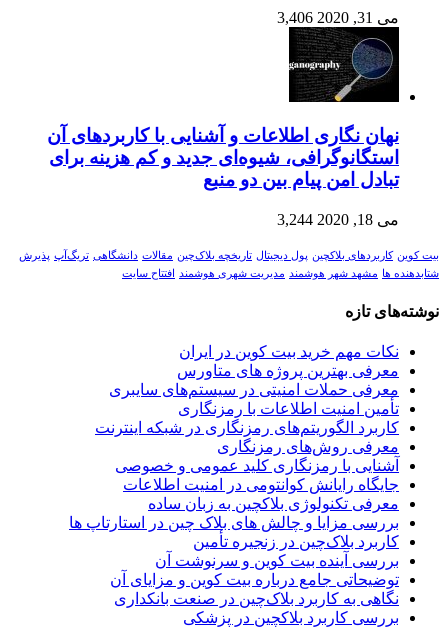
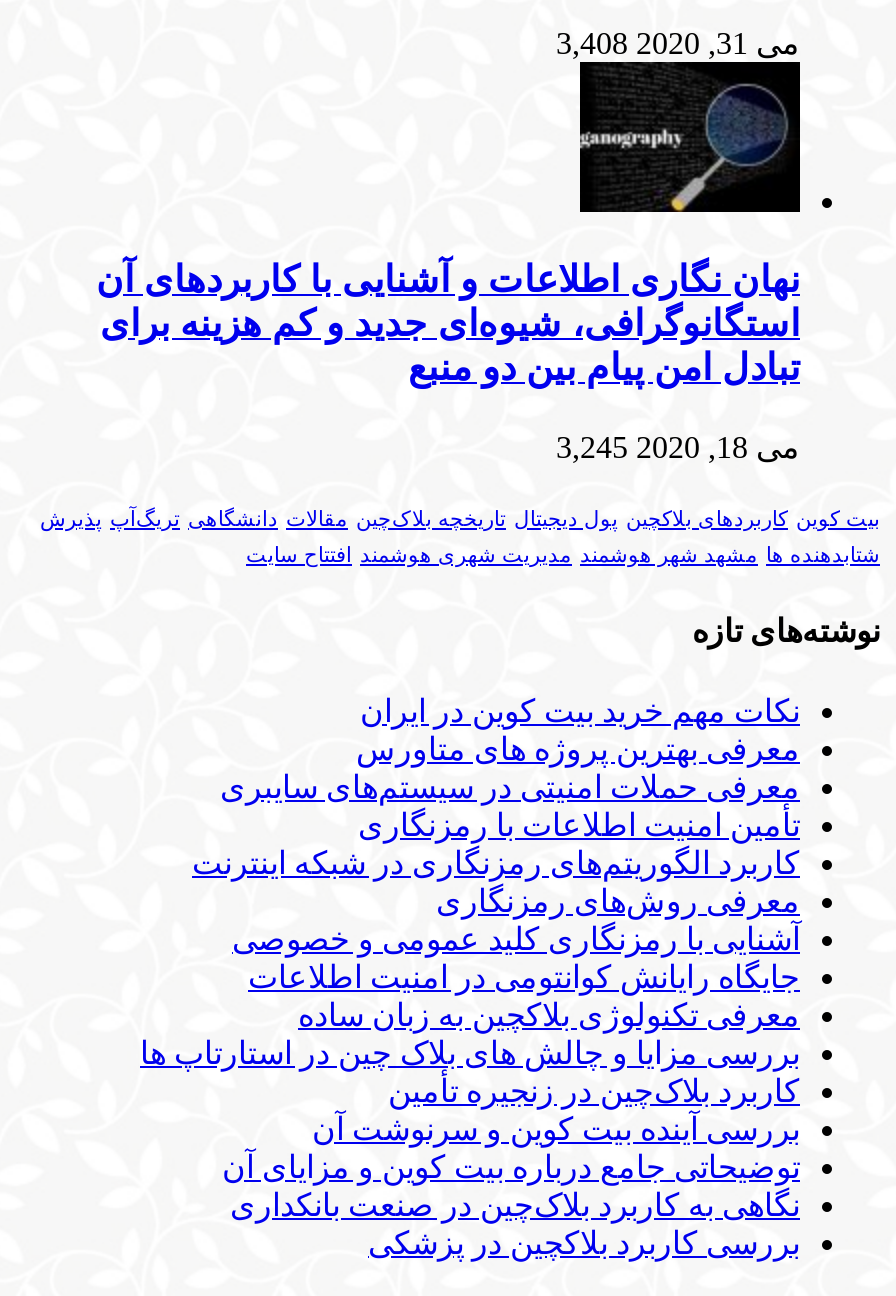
- 3,406
+ 3,408

- 3,244
+ 3,245
